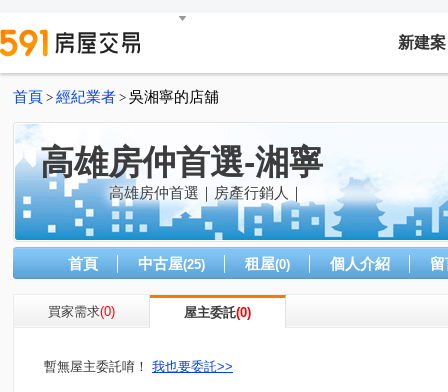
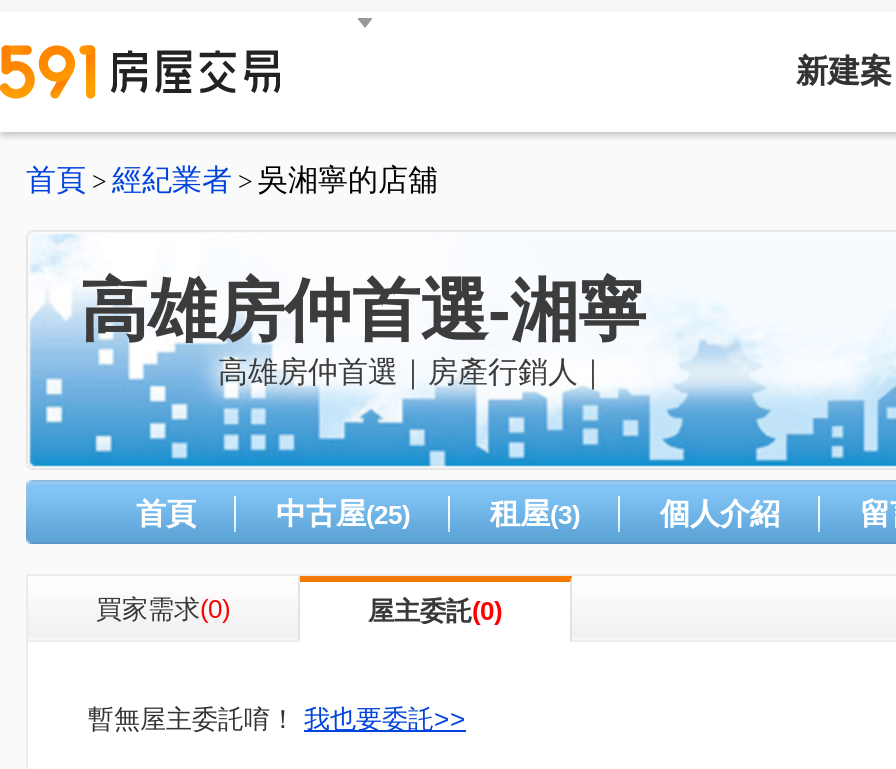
- 租屋(0)
+ 租屋(3)
